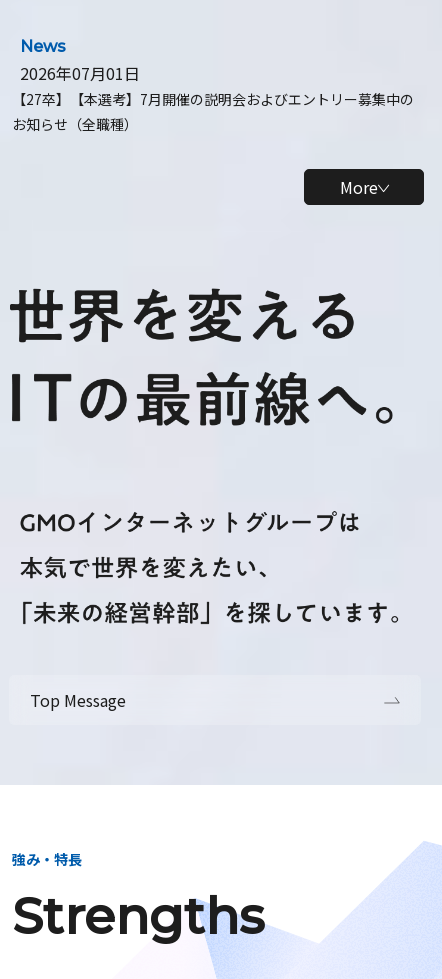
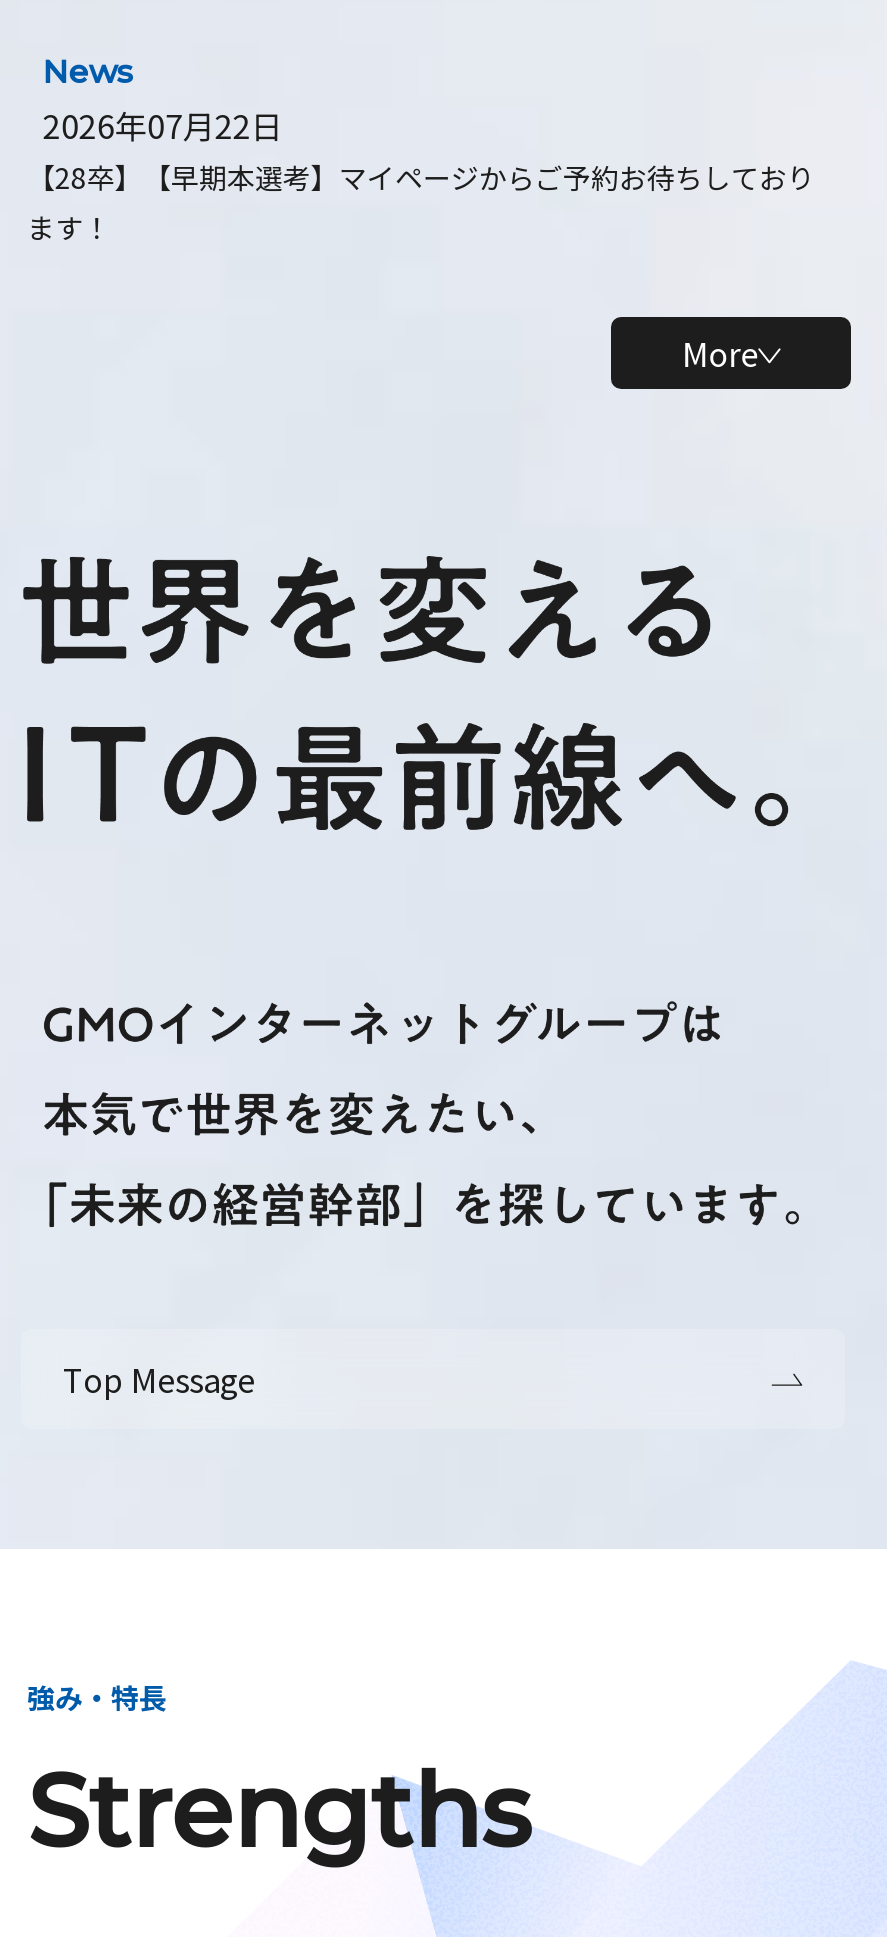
- 2026年07月01日
- 【27卒】【本選考】7月開催の説明会およびエントリー募集中の
- お知らせ（全職種）
+ 2026年07月22日
+ 【28卒】【早期本選考】マイページからご予約お待ちしており
+ ます！
